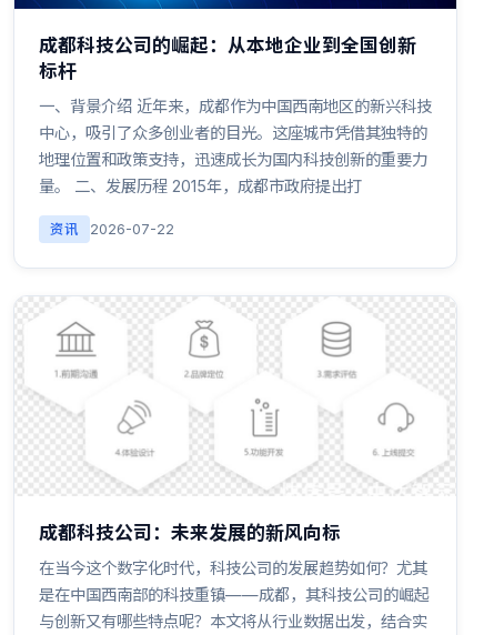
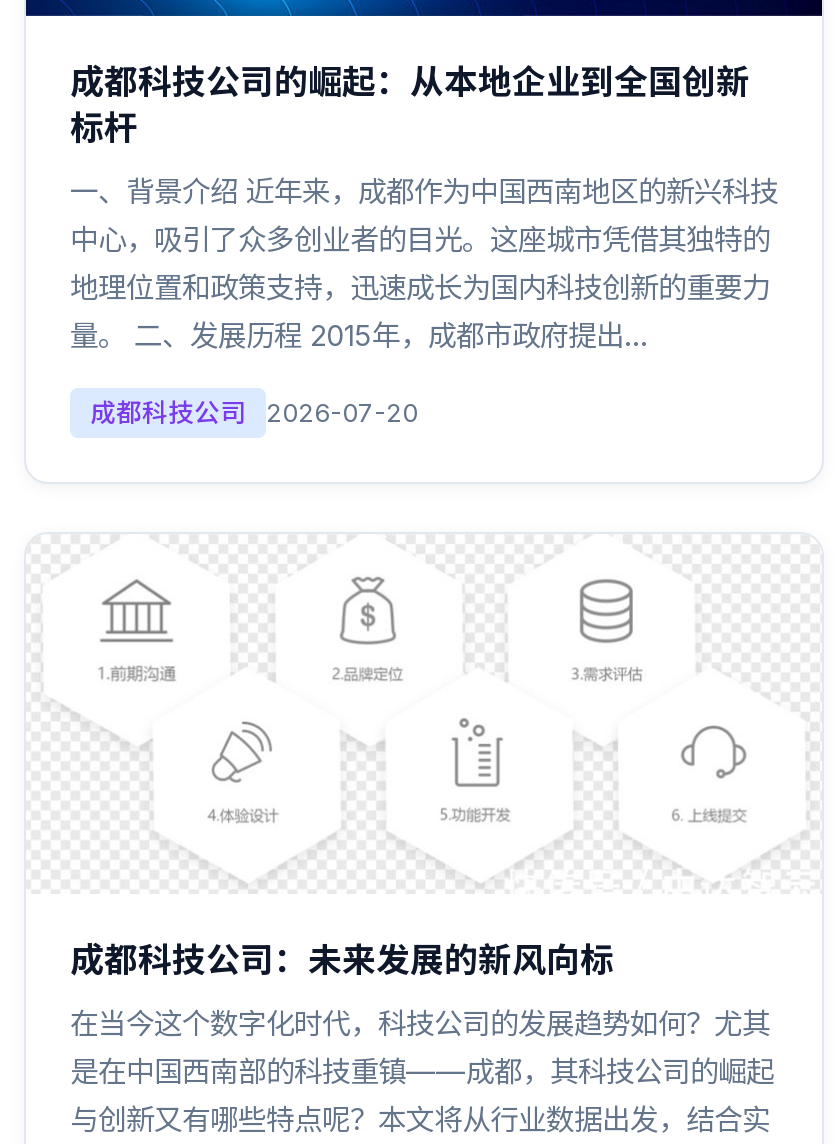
- 量。 二、发展历程 2015年，成都市政府提出打
+ 量。 二、发展历程 2015年，成都市政府提出…

- 资讯
- 2026-07-22
+ 成都科技公司
+ 2026-07-20
